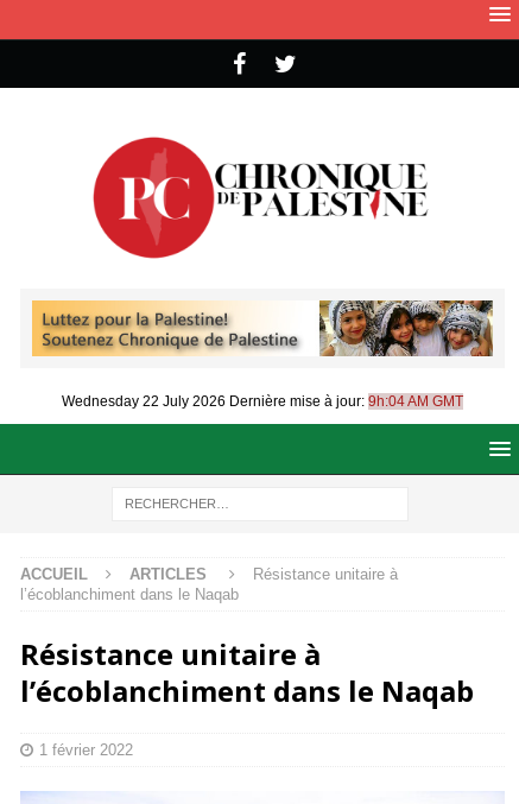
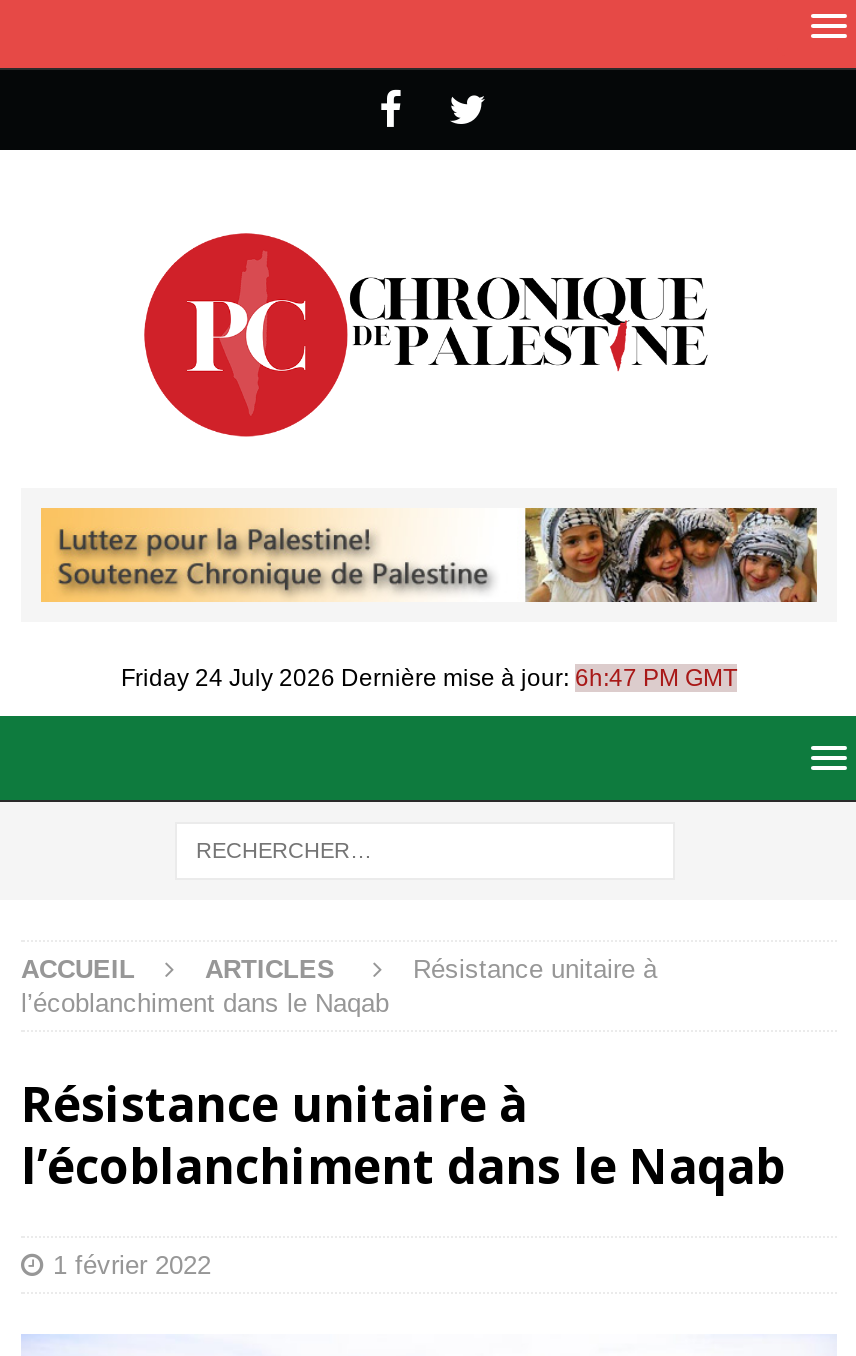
- Wednesday 22 July 2026 Dernière mise à jour: 9h:04 AM GMT
+ Friday 24 July 2026 Dernière mise à jour: 6h:47 PM GMT
